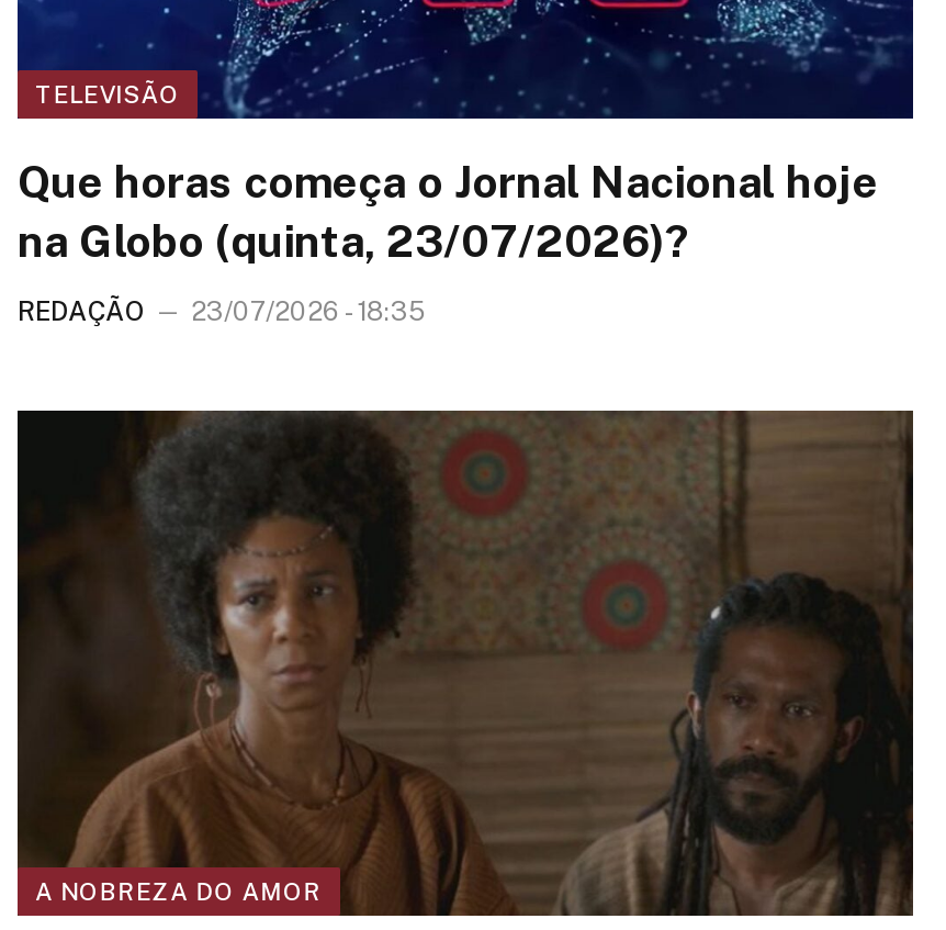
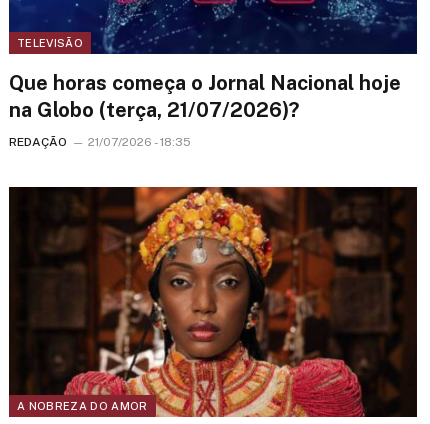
- na Globo (quinta, 23/07/2026)?
+ na Globo (terça, 21/07/2026)?

- REDAÇÃO 23/07/2026 - 18:35
+ REDAÇÃO 21/07/2026 - 18:35

- [image]
+ [image]
